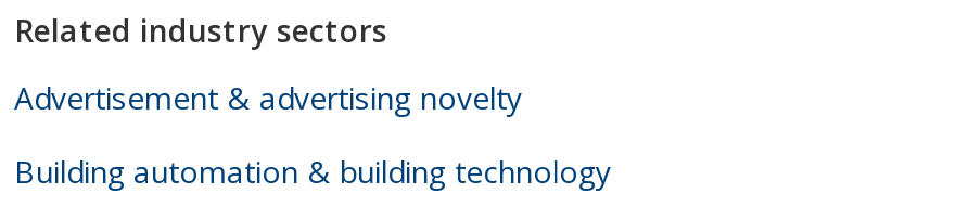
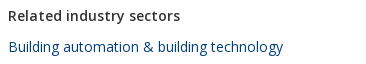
- Advertisement & advertising novelty
